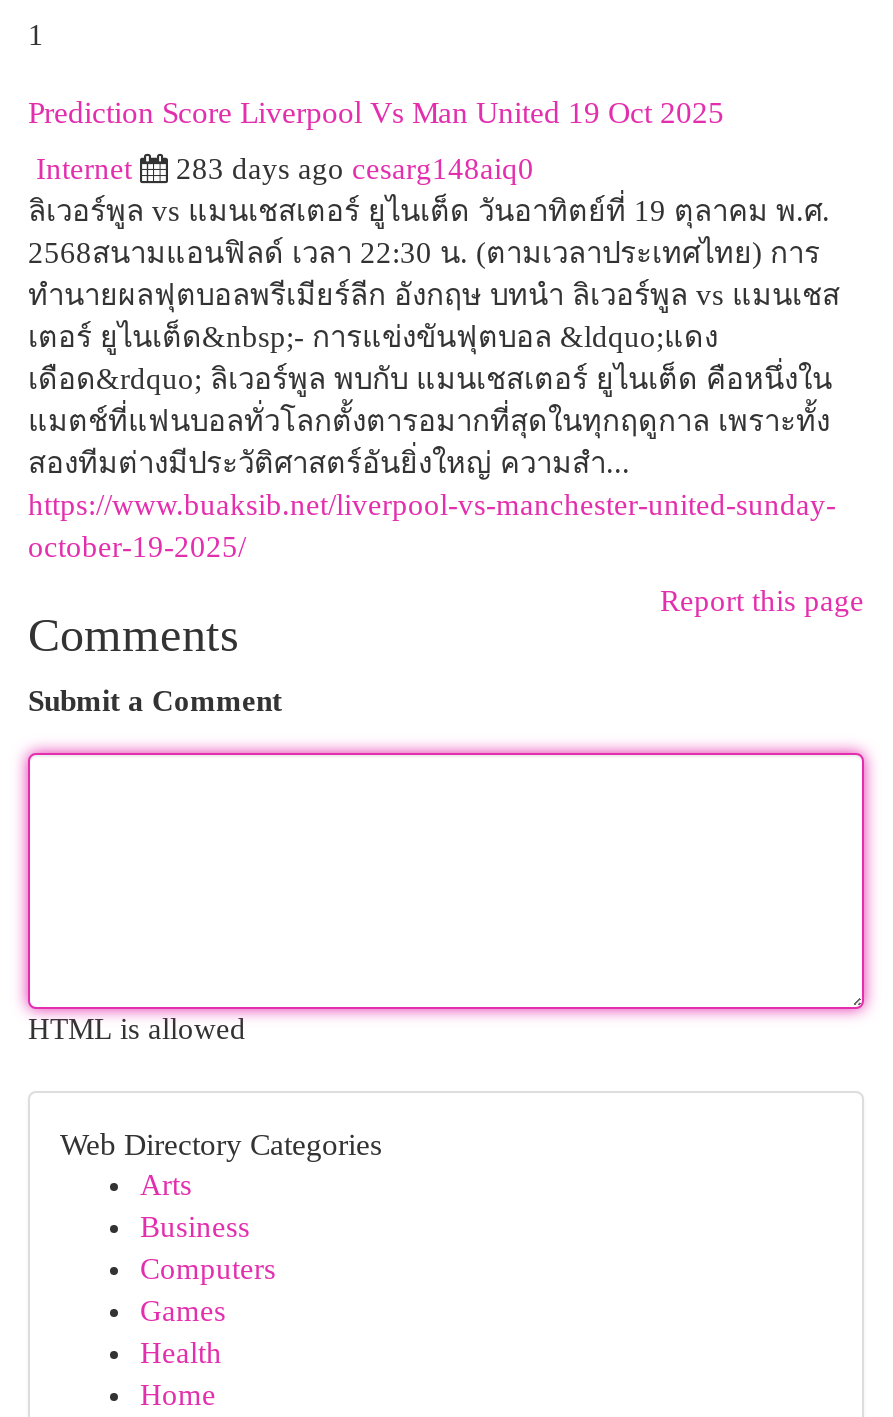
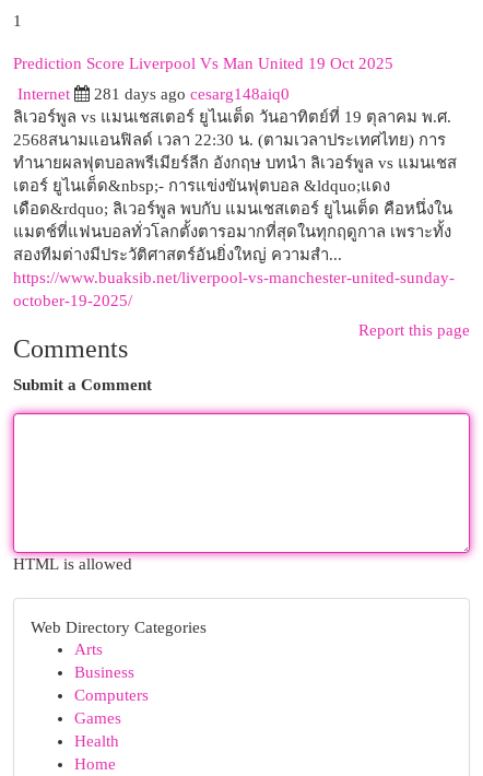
- 283 days ago cesarg148aiq0
+ 281 days ago cesarg148aiq0
